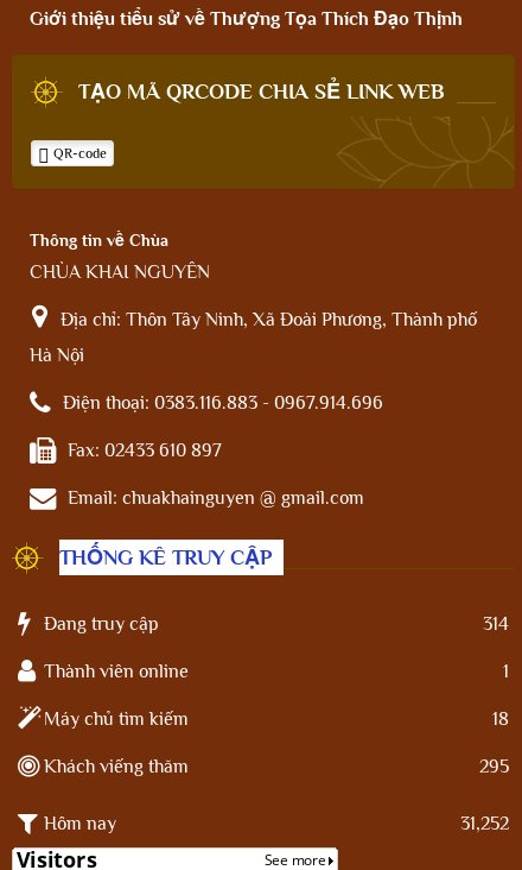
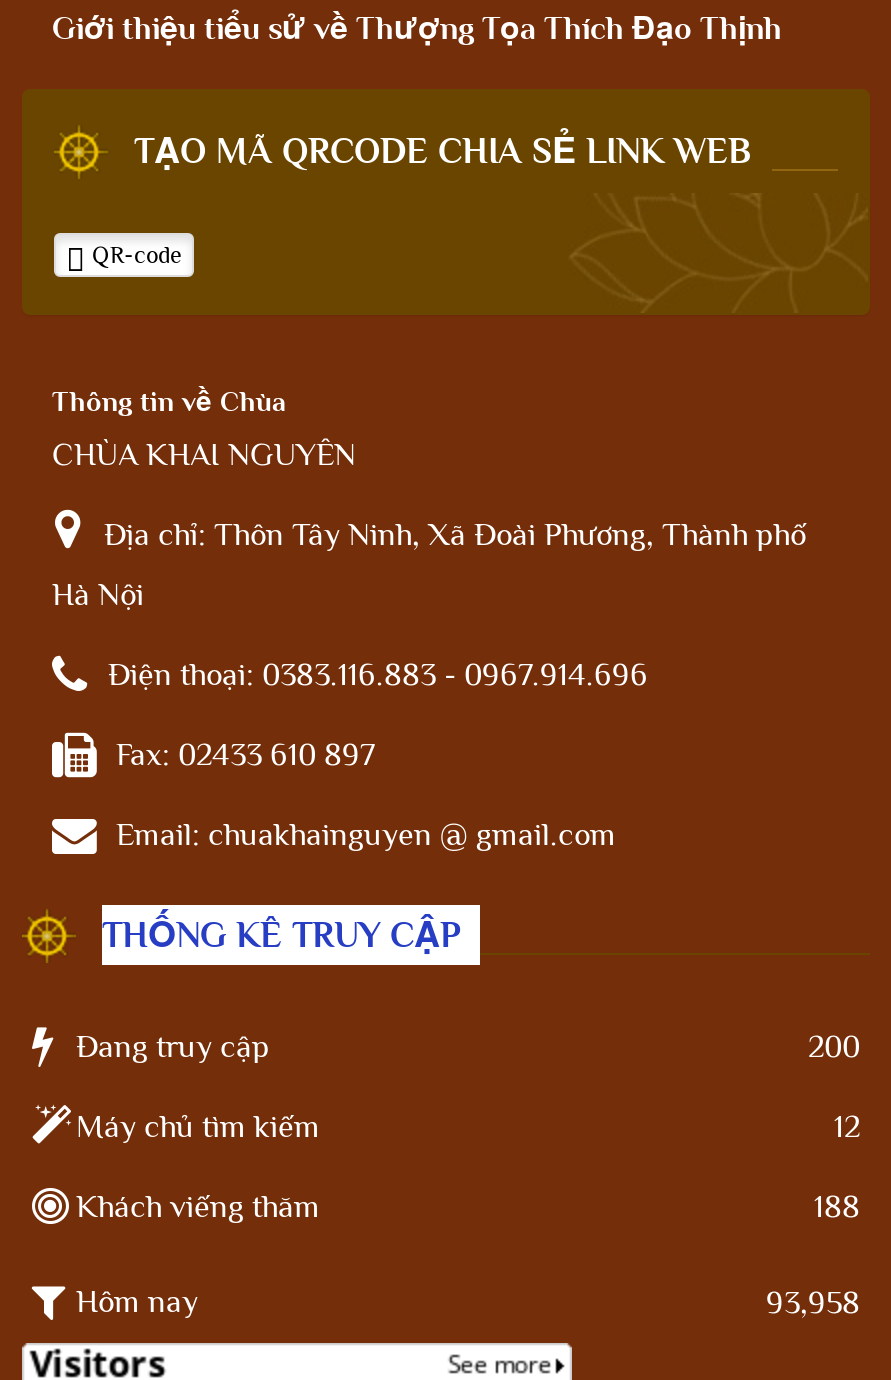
- 314
- Thành viên online
- 1
+ 200

- 18
+ 12

- 295
+ 188

- 31,252
+ 93,958
